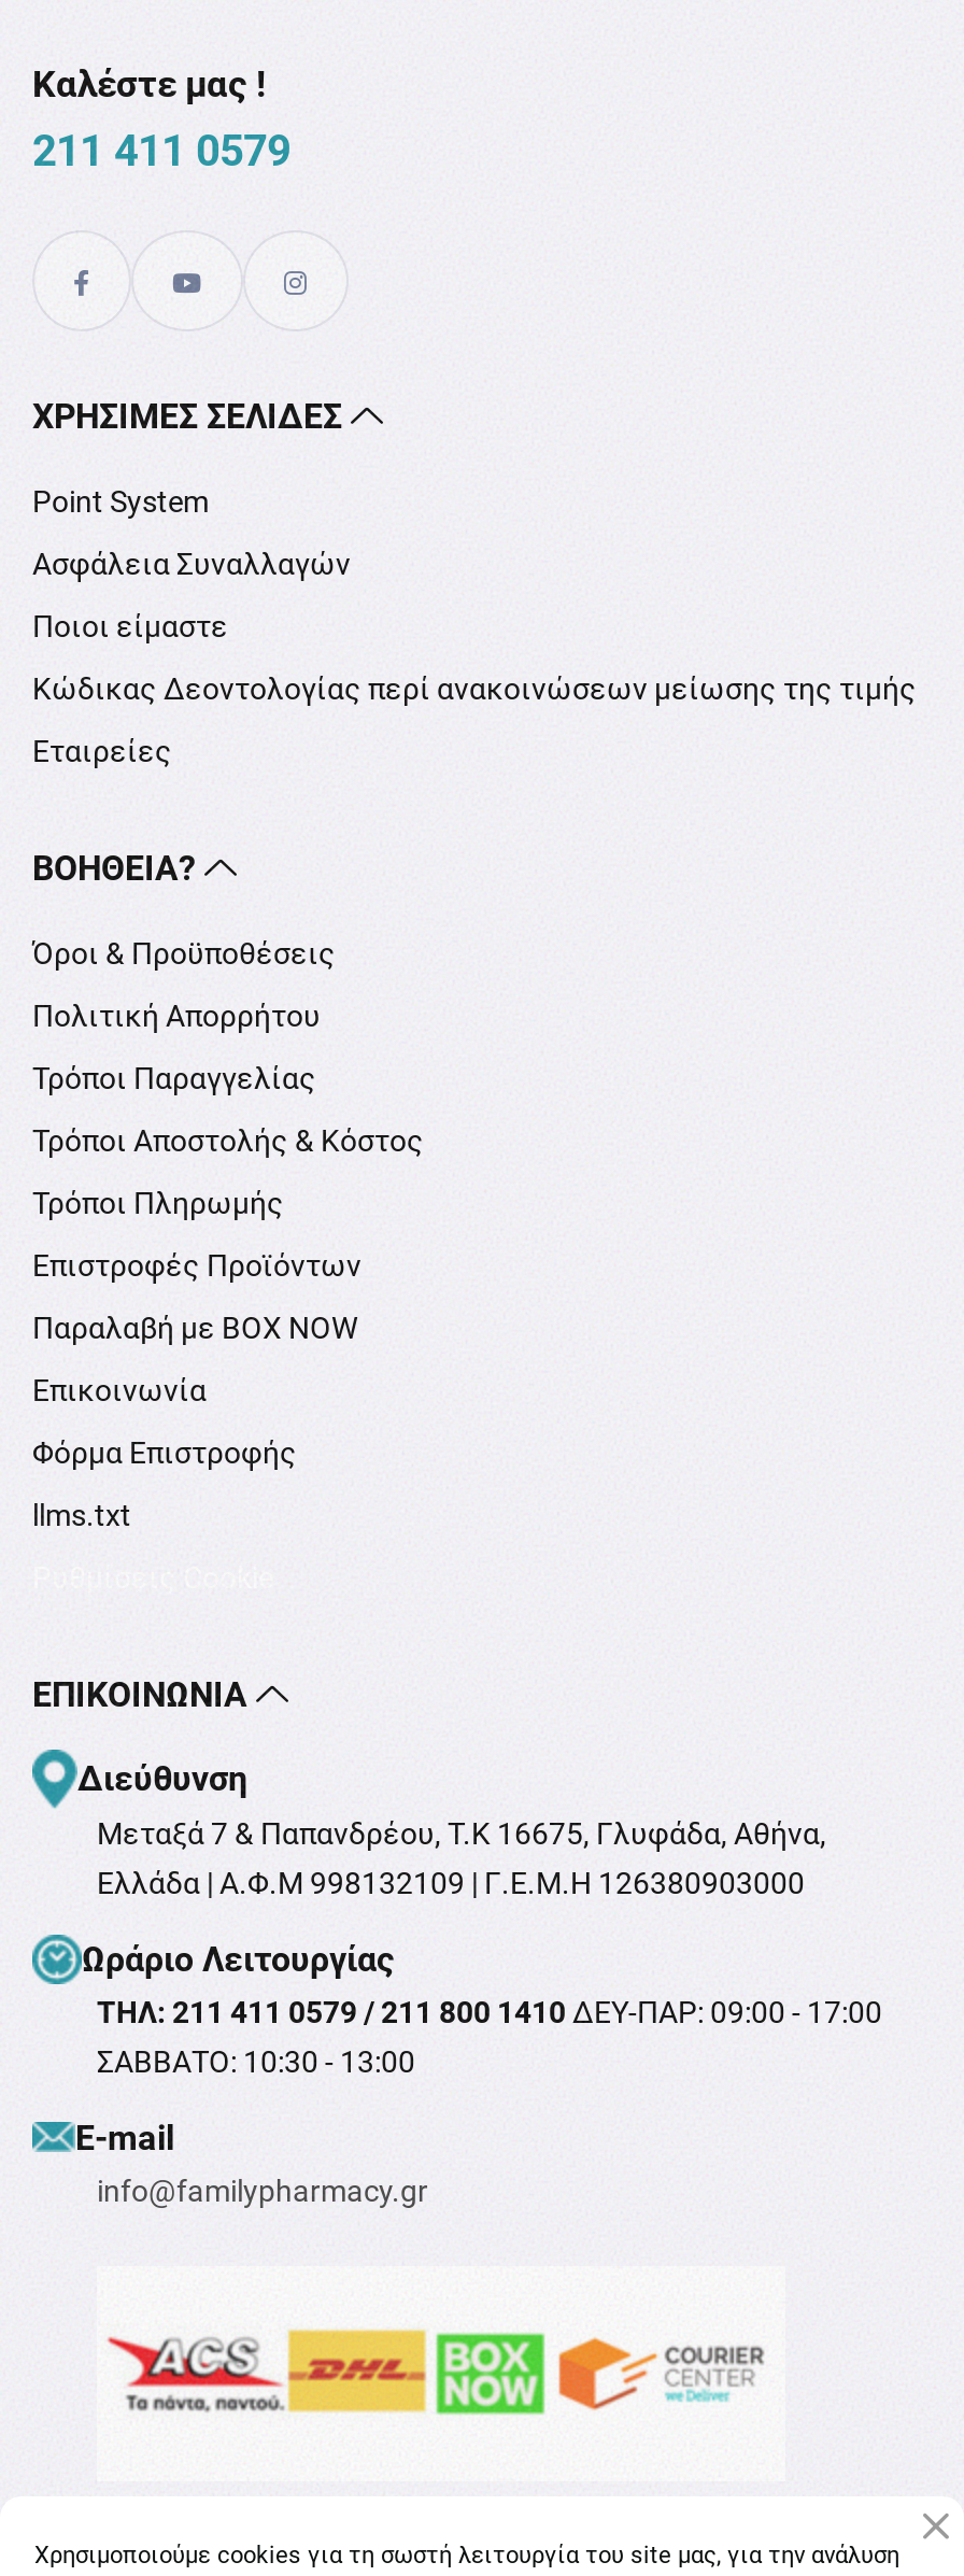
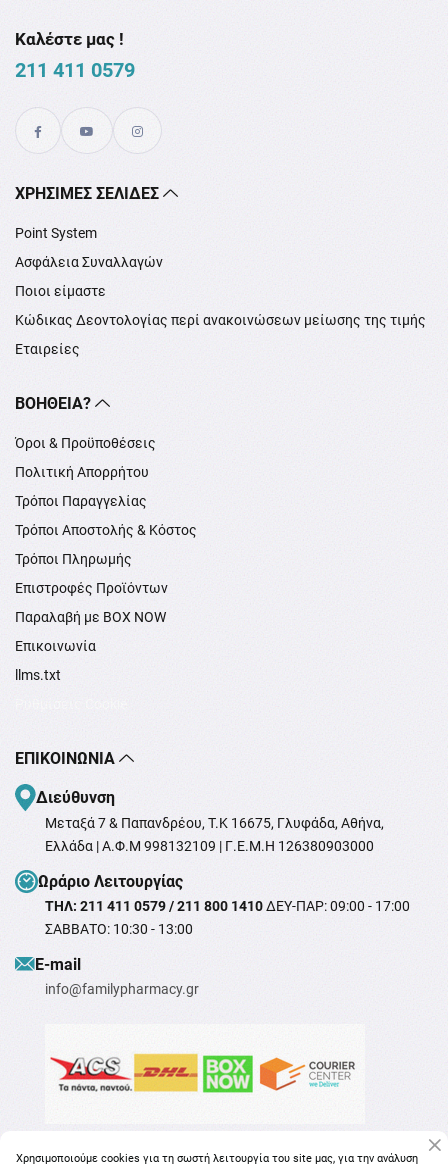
- Φόρμα Επιστροφής
